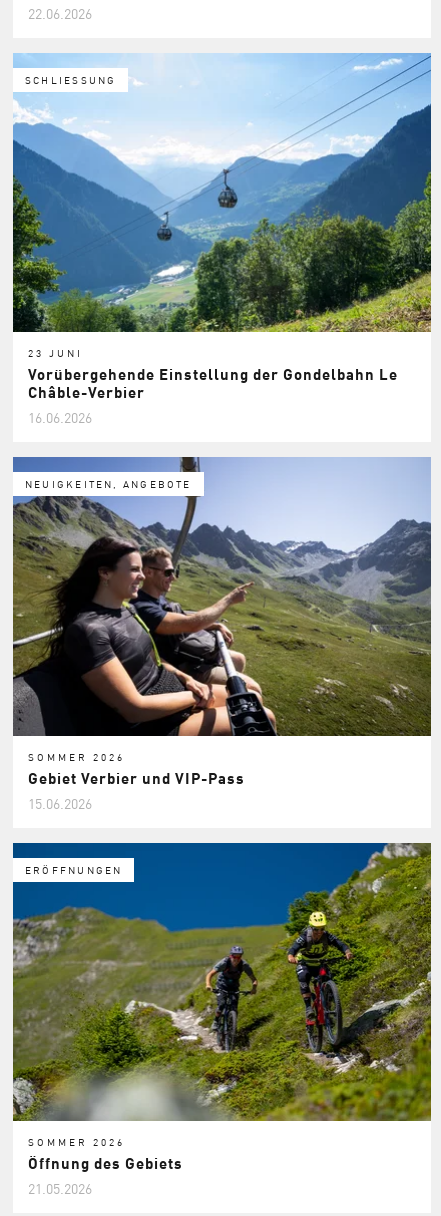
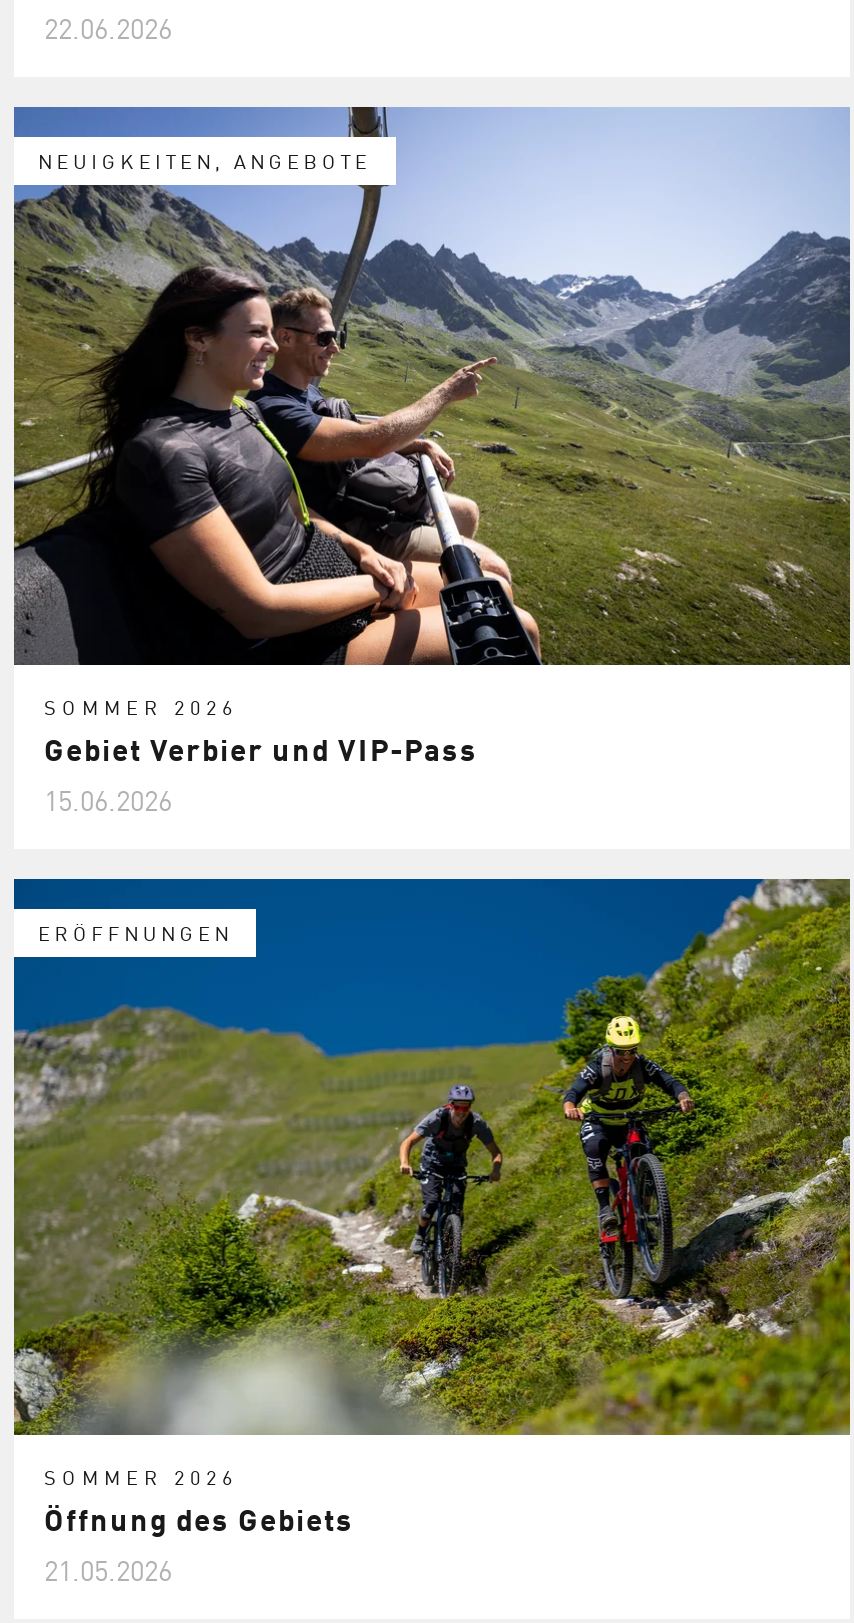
- [image]
- SCHLIESSUNG

- 23 JUNI
- Vorübergehende Einstellung der Gondelbahn Le
- Châble-Verbier
- 16.06.2026
